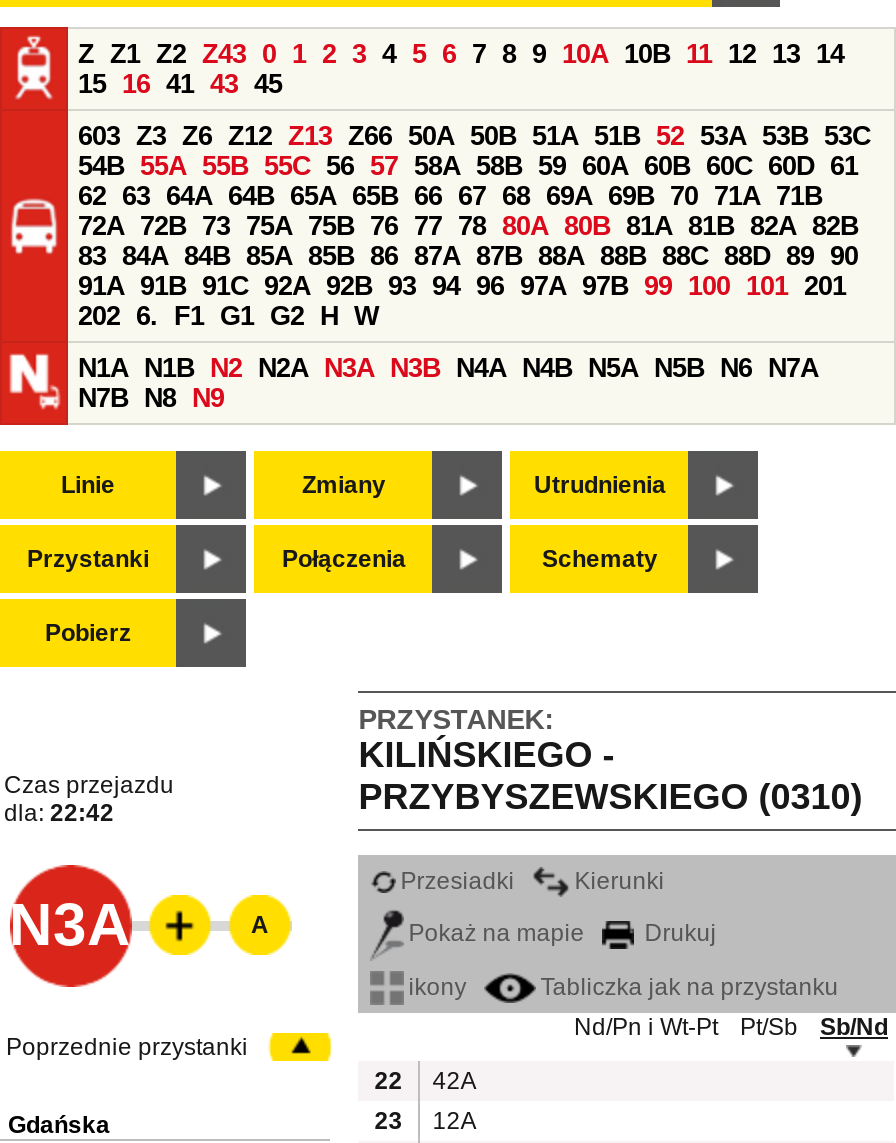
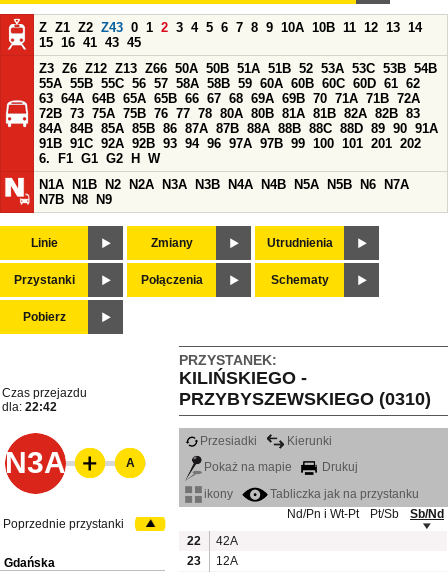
- 603 Z3 Z6 Z12 Z13 Z66 50A 50B 51A 51B 52 53A 53B 53C
- 54B 55A 55B 55C 56 57 58A 58B 59 60A 60B 60C 60D 61
- 62 63 64A 64B 65A 65B 66 67 68 69A 69B 70 71A 71B
- 72A 72B 73 75A 75B 76 77 78 80A 80B 81A 81B 82A 82B
- 83 84A 84B 85A 85B 86 87A 87B 88A 88B 88C 88D 89 90
- 91A 91B 91C 92A 92B 93 94 96 97A 97B 99 100 101 201
- 202 6. F1 G1 G2 H W
+ Z3 Z6 Z12 Z13 Z66 50A 50B 51A 51B 52 53A 53C 53B 54B
+ 55A 55B 55C 56 57 58A 58B 59 60A 60B 60C 60D 61 62
+ 63 64A 64B 65A 65B 66 67 68 69A 69B 70 71A 71B 72A
+ 72B 73 75A 75B 76 77 78 80A 80B 81A 81B 82A 82B 83
+ 84A 84B 85A 85B 86 87A 87B 88A 88B 88C 88D 89 90 91A
+ 91B 91C 92A 92B 93 94 96 97A 97B 99 100 101 201 202
+ 6. F1 G1 G2 H W
